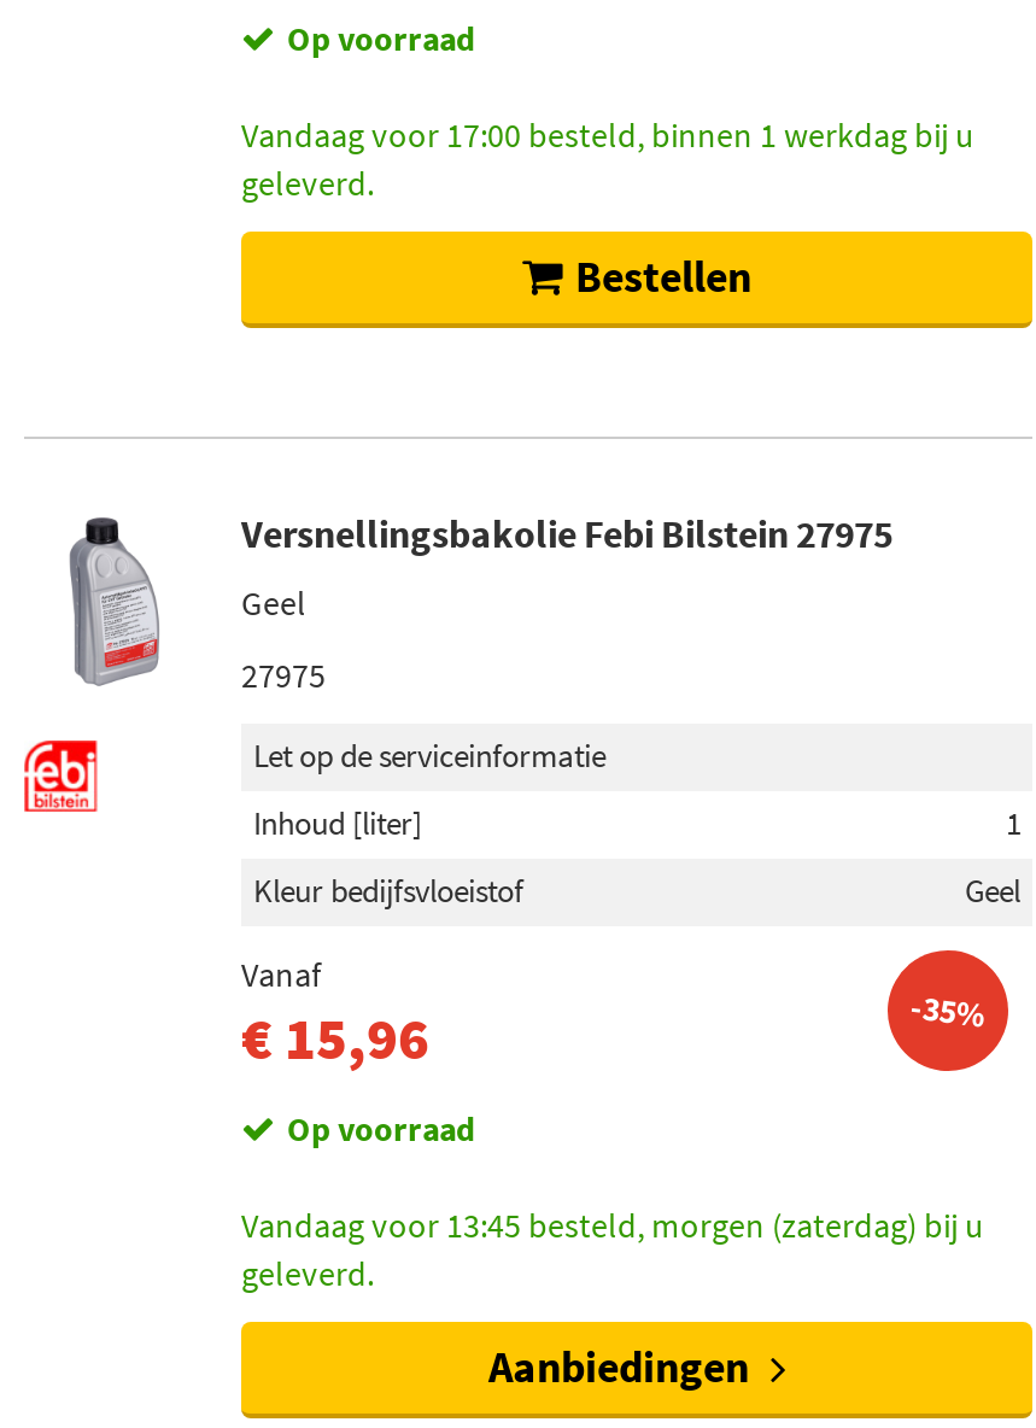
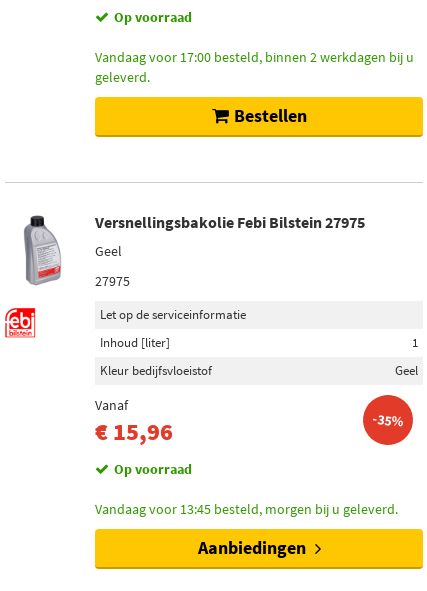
- Vandaag voor 17:00 besteld, binnen 1 werkdag bij u
+ Vandaag voor 17:00 besteld, binnen 2 werkdagen bij u

- Vandaag voor 13:45 besteld, morgen (zaterdag) bij u
- geleverd.
+ Vandaag voor 13:45 besteld, morgen bij u geleverd.
